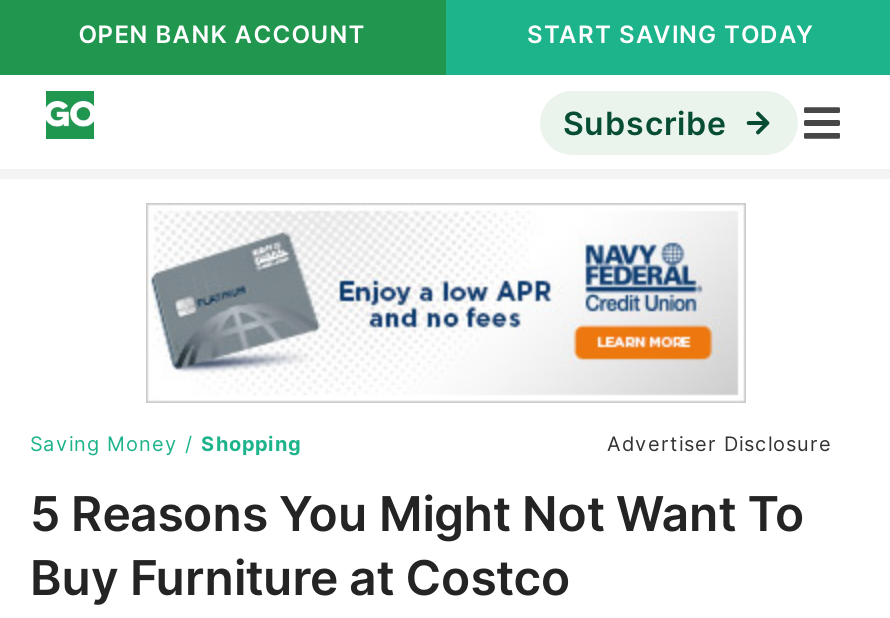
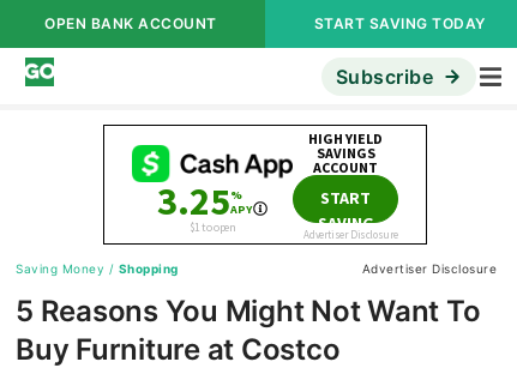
- [image]
+ [image]
